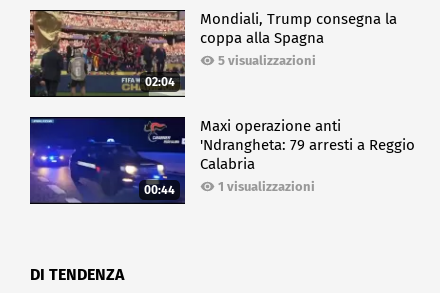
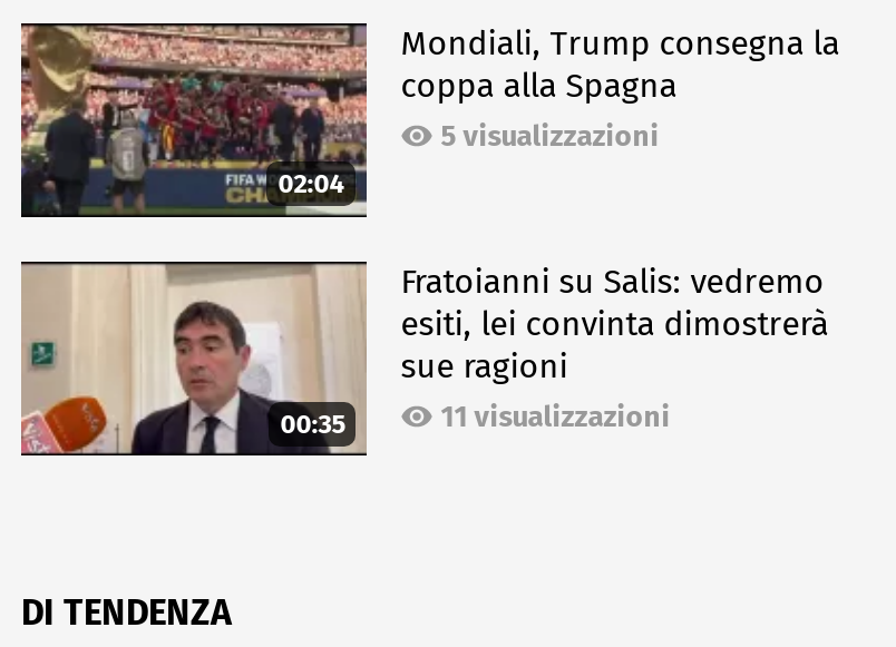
- [image]
- 00:44
+ [image]
+ 00:35

- Maxi operazione anti
- 'Ndrangheta: 79 arresti a Reggio
- Calabria
- 1 visualizzazioni
+ Fratoianni su Salis: vedremo
+ esiti, lei convinta dimostrerà
+ sue ragioni
+ 11 visualizzazioni
